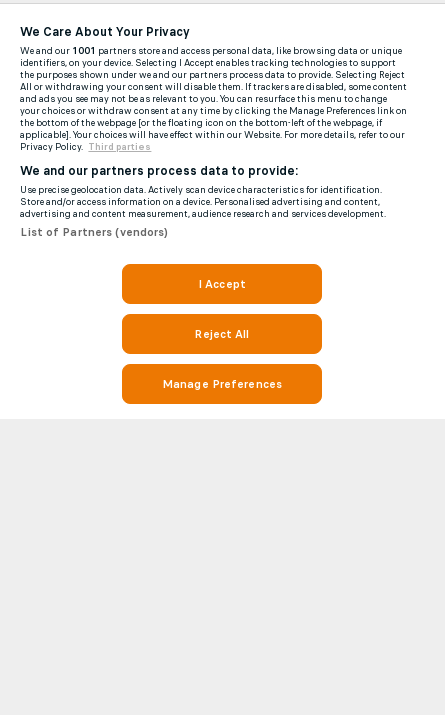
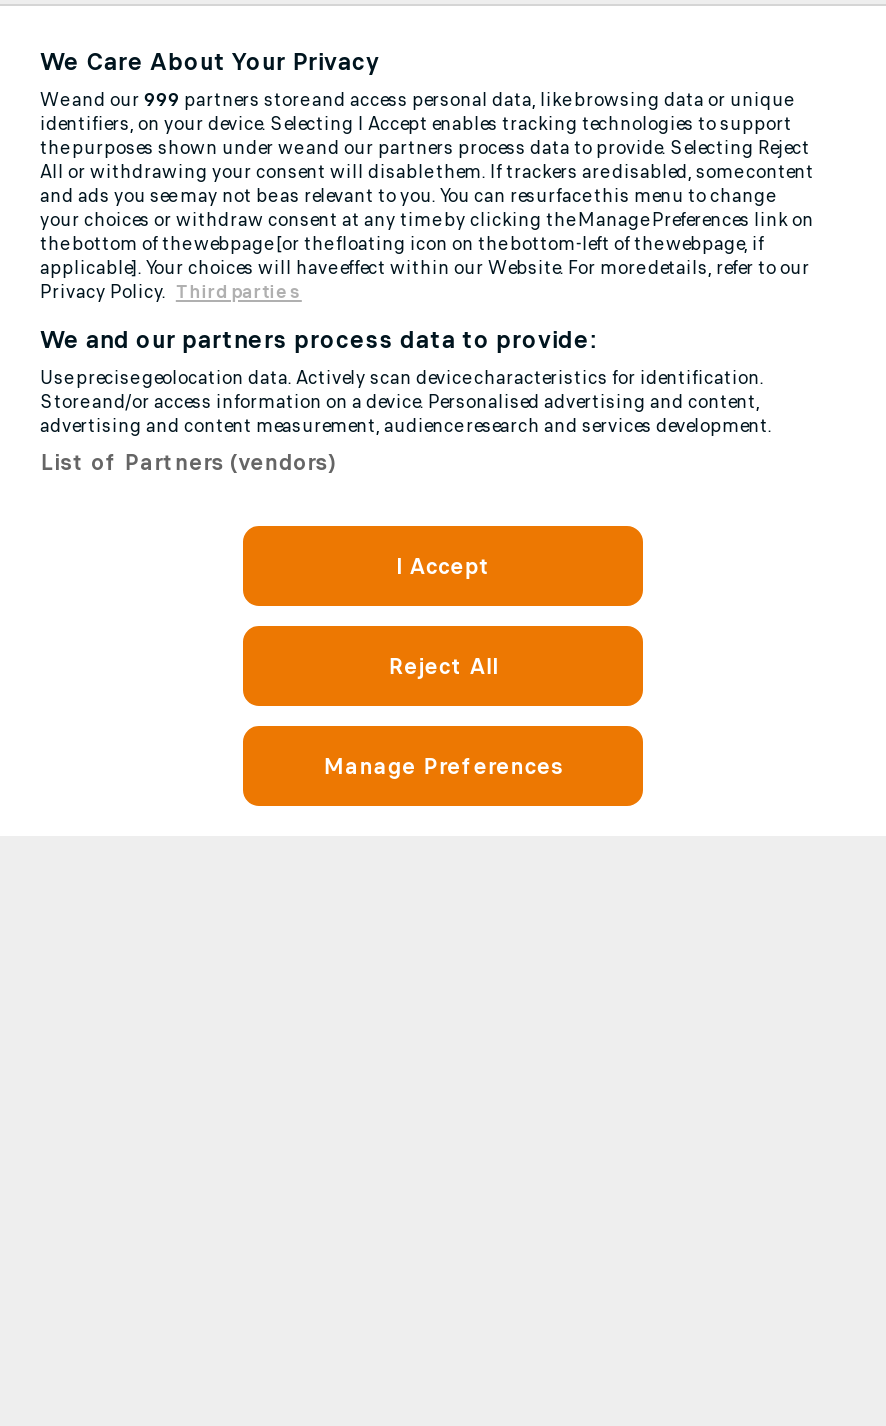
- We and our 1001 partners store and access personal data, like browsing data or unique
+ We and our 999 partners store and access personal data, like browsing data or unique
